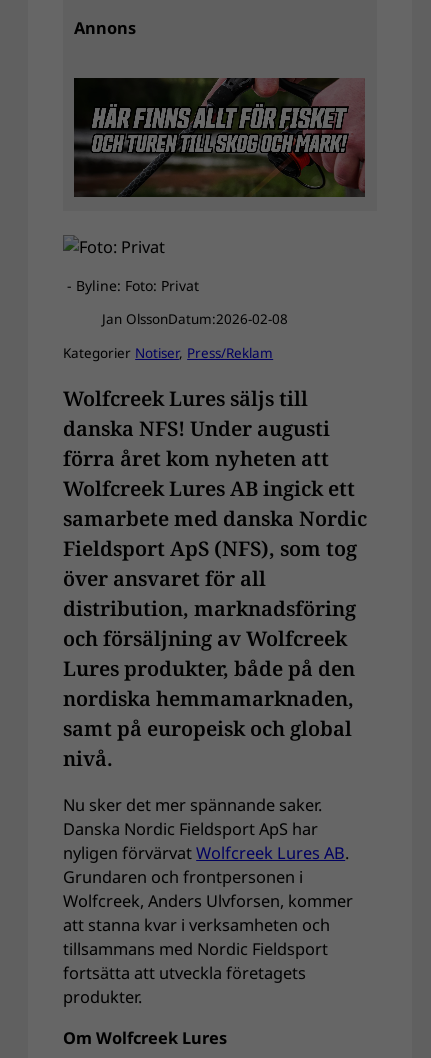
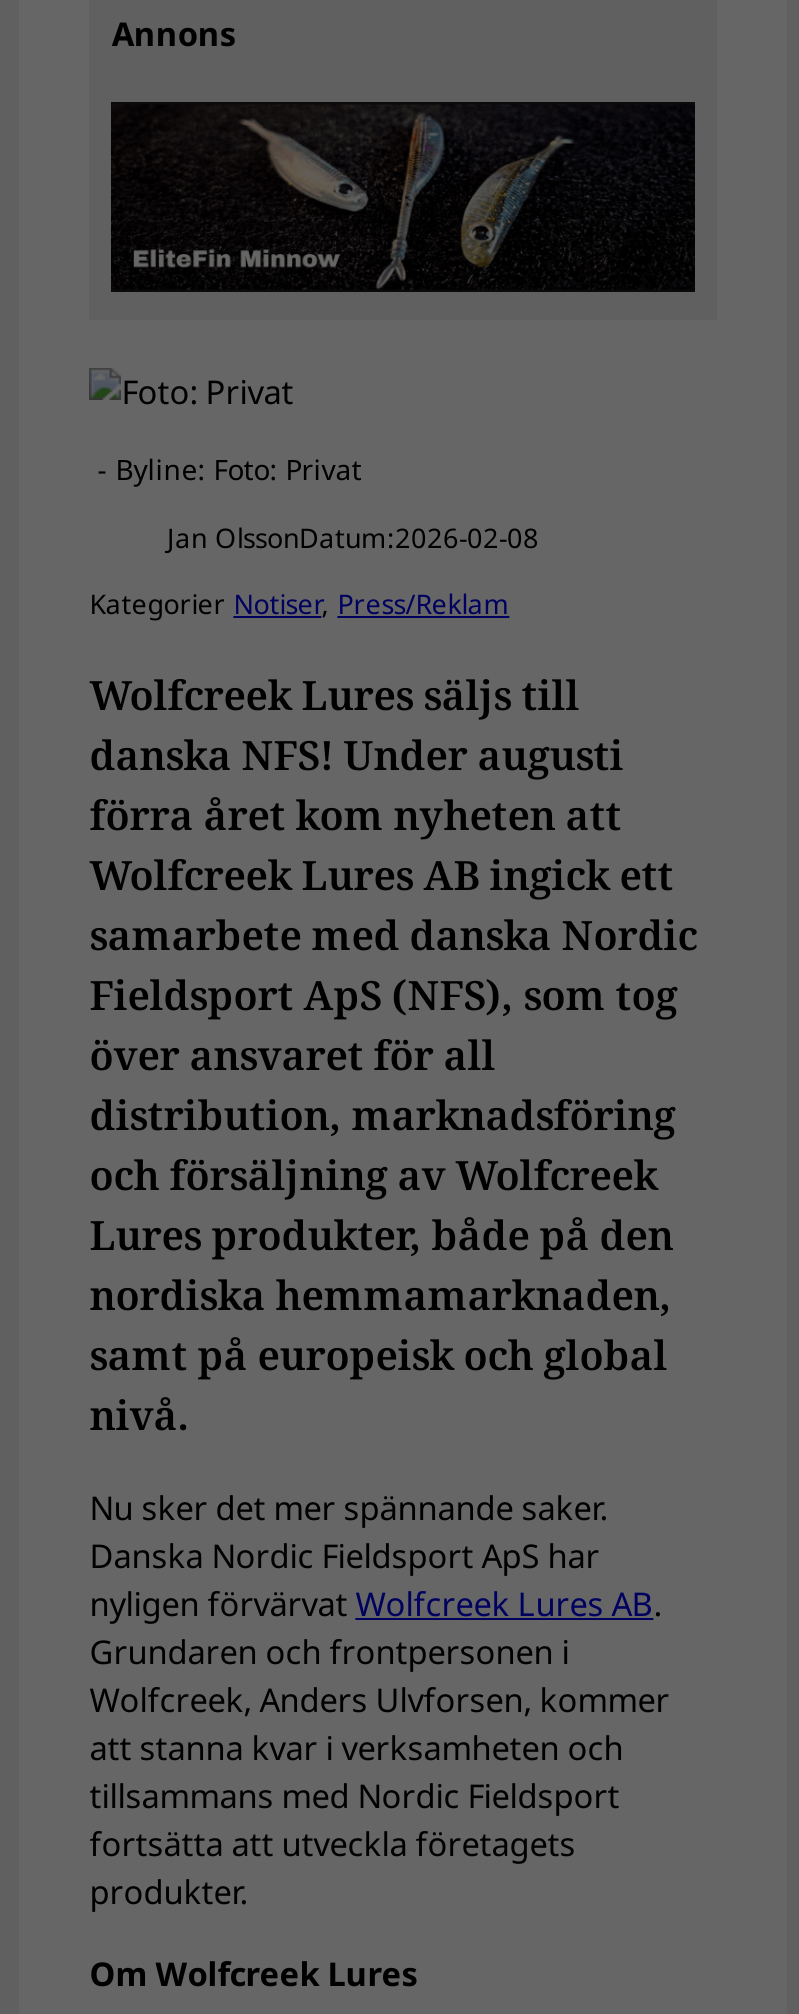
- [image]
+ [image]
